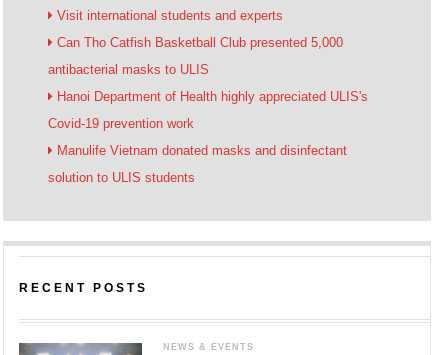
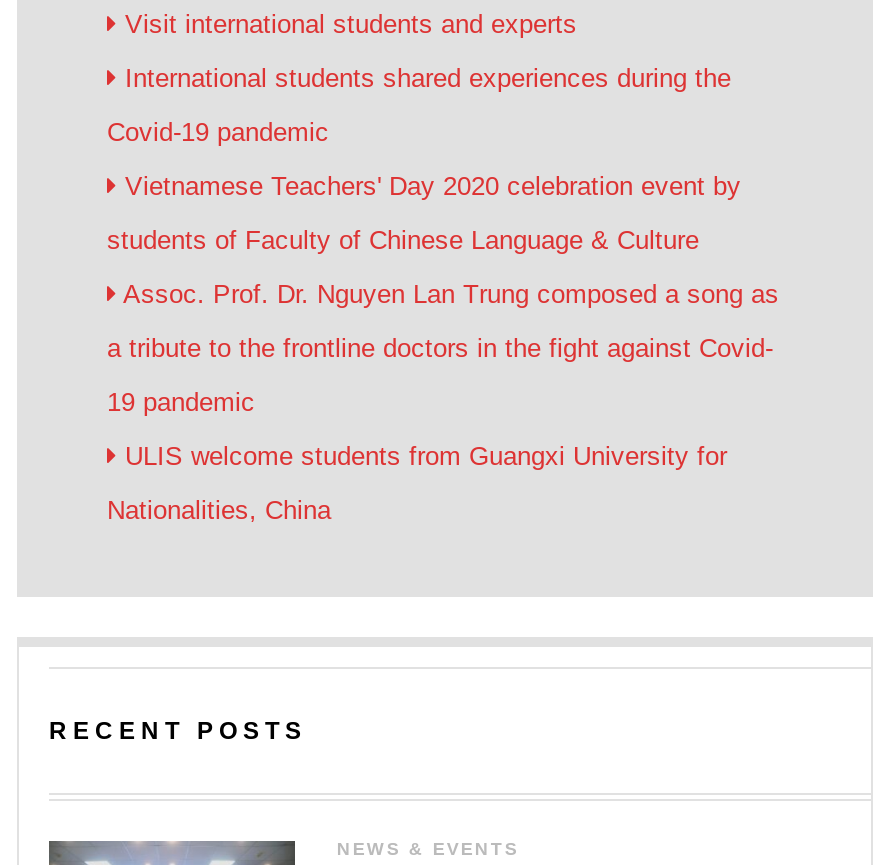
- Can Tho Catfish Basketball Club presented 5,000
- antibacterial masks to ULIS
- Hanoi Department of Health highly appreciated ULIS's
- Covid-19 prevention work
- Manulife Vietnam donated masks and disinfectant
- solution to ULIS students
+ International students shared experiences during the
+ Covid-19 pandemic
+ Vietnamese Teachers' Day 2020 celebration event by
+ students of Faculty of Chinese Language & Culture
+ Assoc. Prof. Dr. Nguyen Lan Trung composed a song as
+ a tribute to the frontline doctors in the fight against Covid-
+ 19 pandemic
+ ULIS welcome students from Guangxi University for
+ Nationalities, China
